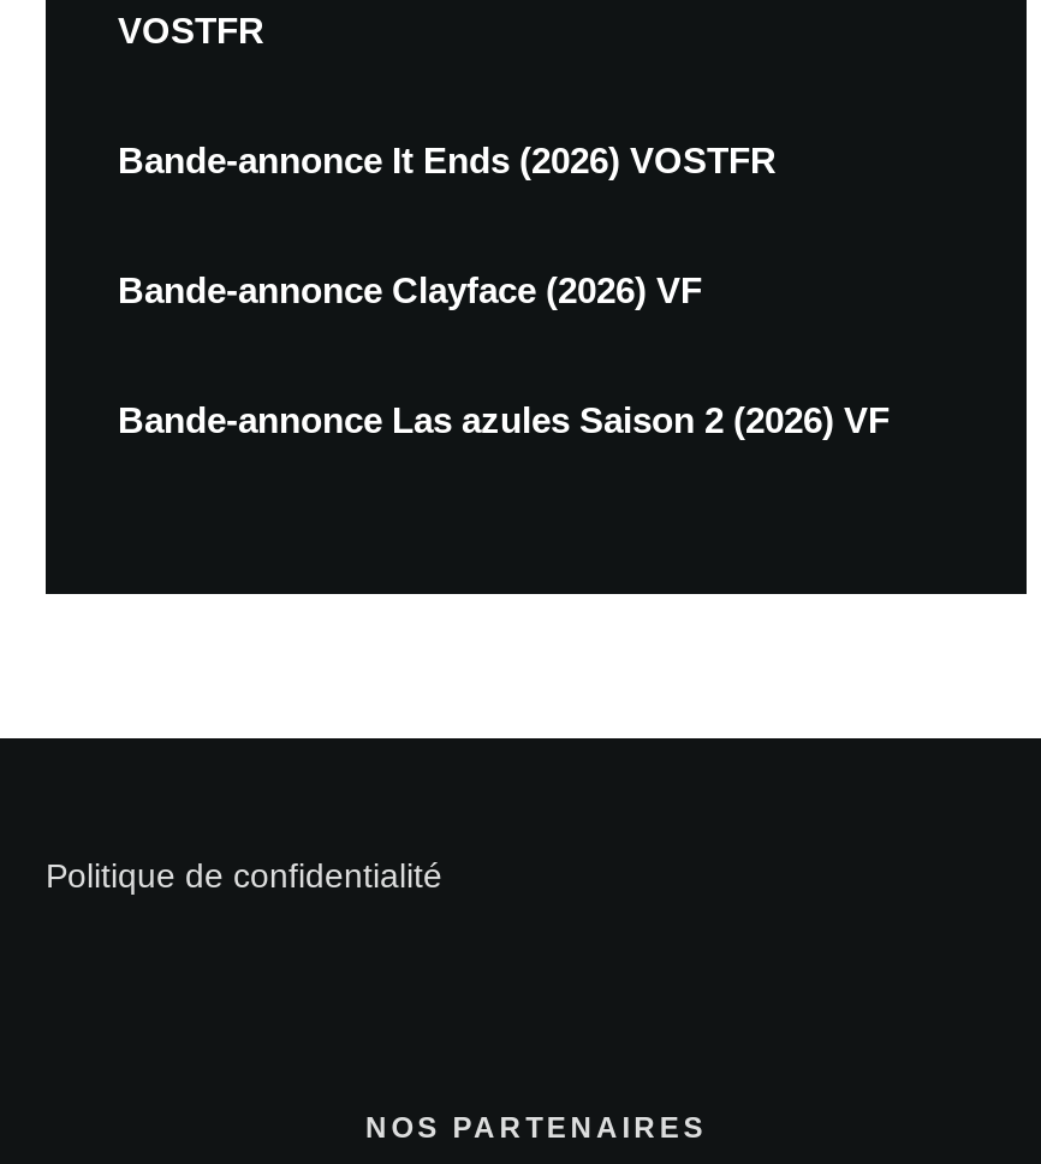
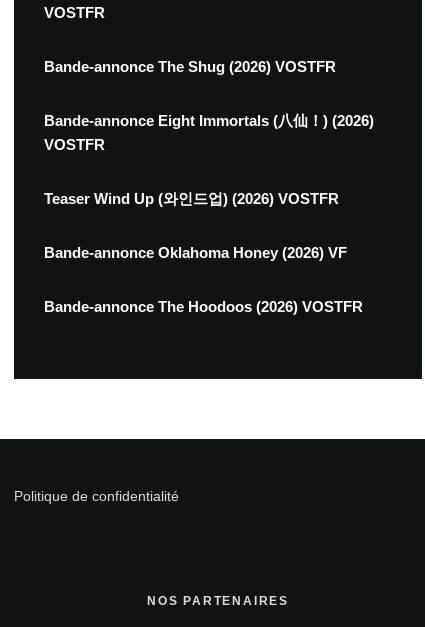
- Bande-annonce It Ends (2026) VOSTFR
- Bande-annonce Clayface (2026) VF
- Bande-annonce Las azules Saison 2 (2026) VF
+ Bande-annonce The Shug (2026) VOSTFR
+ Bande-annonce Eight Immortals (八仙！) (2026)
+ VOSTFR
+ Teaser Wind Up (와인드업) (2026) VOSTFR
+ Bande-annonce Oklahoma Honey (2026) VF
+ Bande-annonce The Hoodoos (2026) VOSTFR
